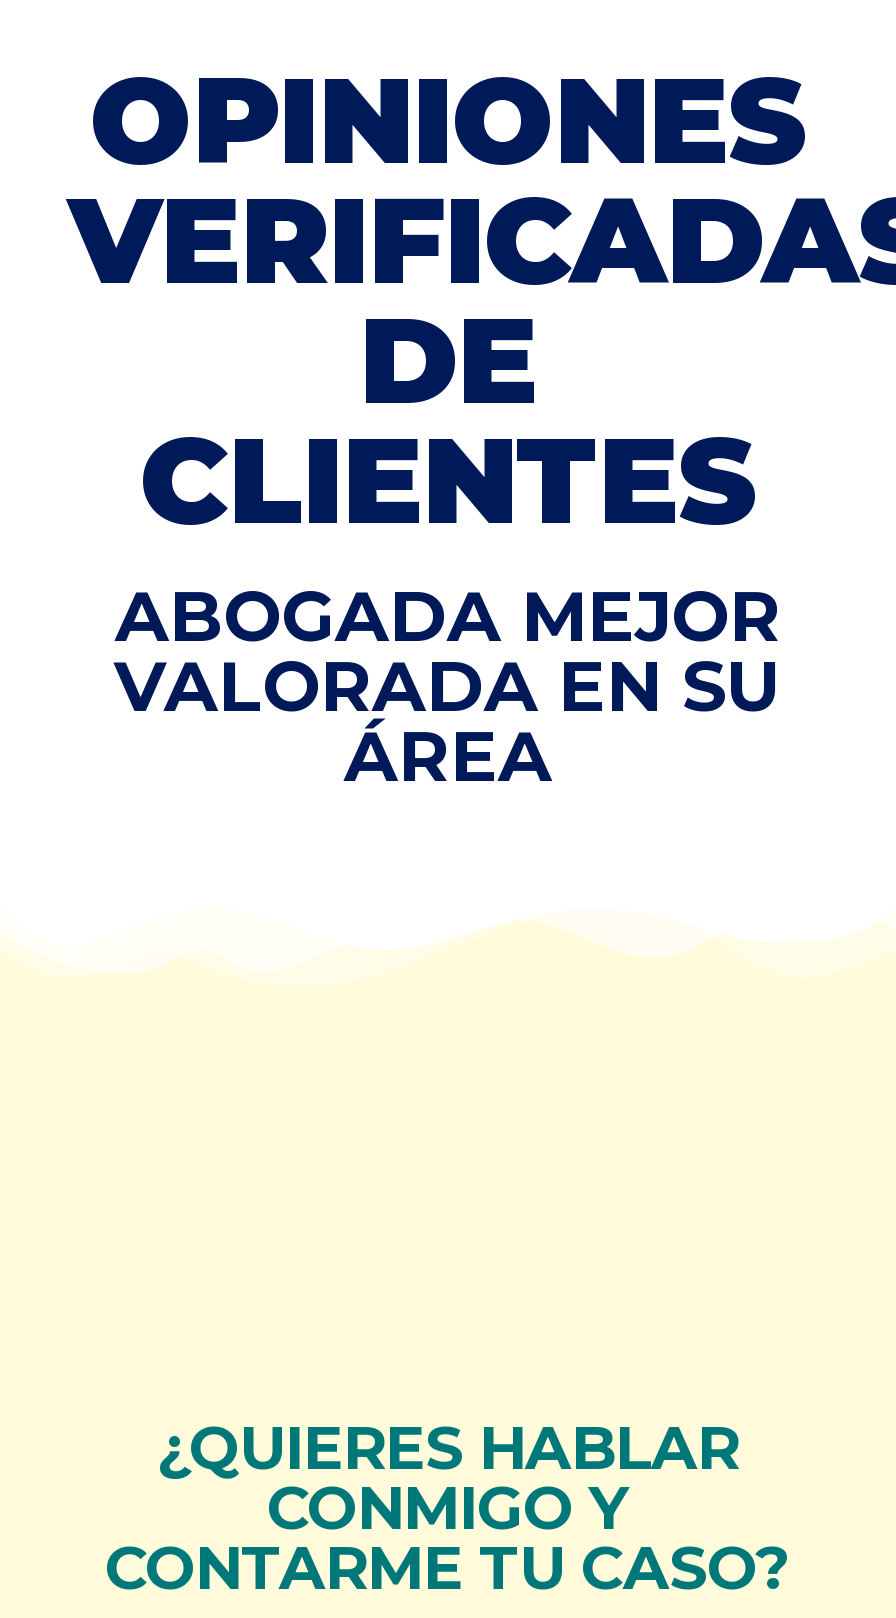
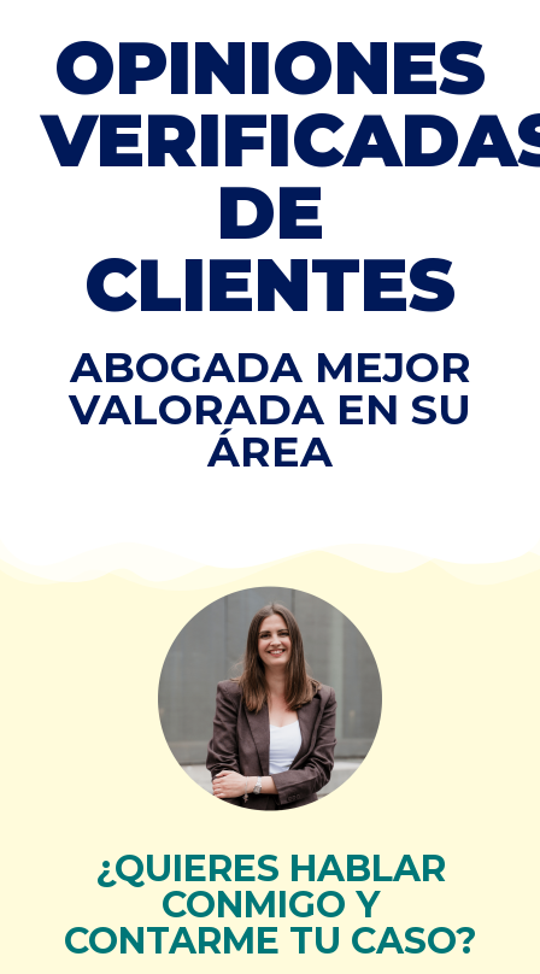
+ [image]
